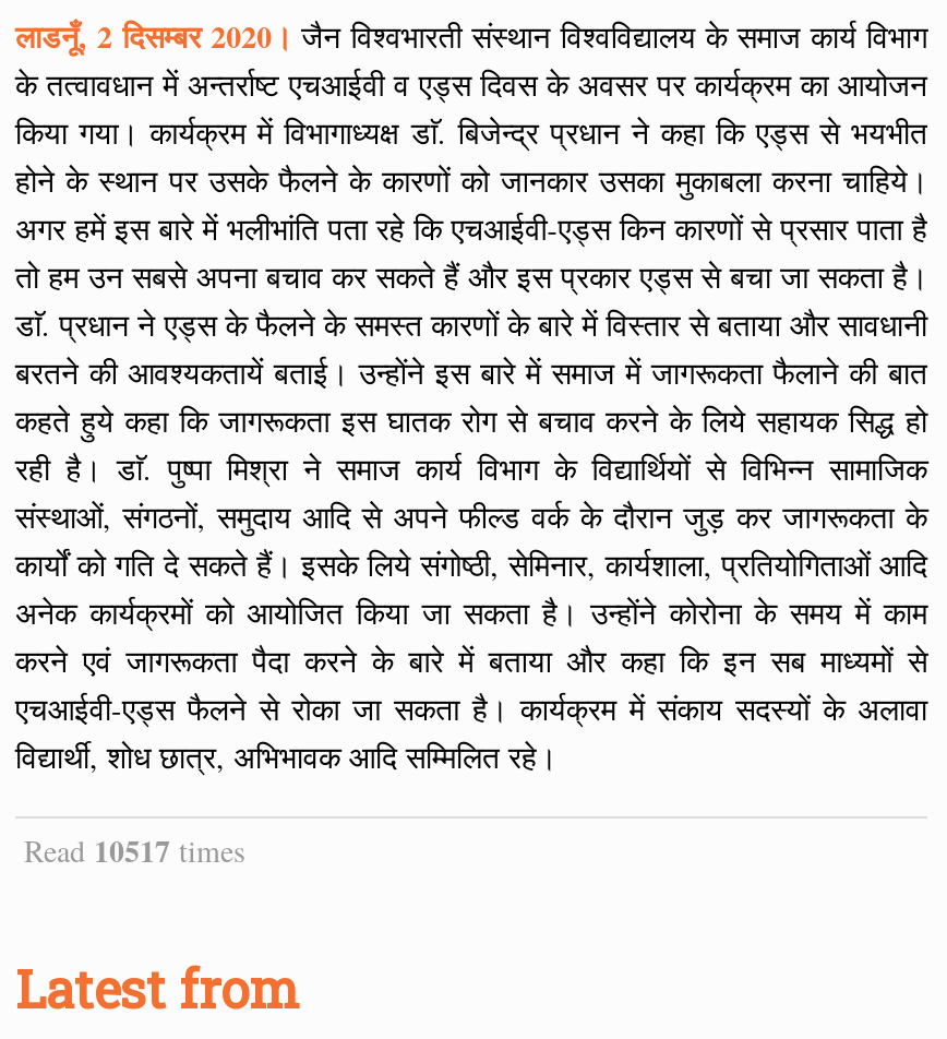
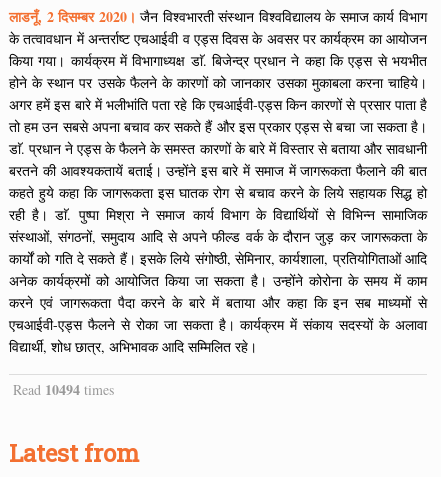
- Read 10517 times
+ Read 10494 times
